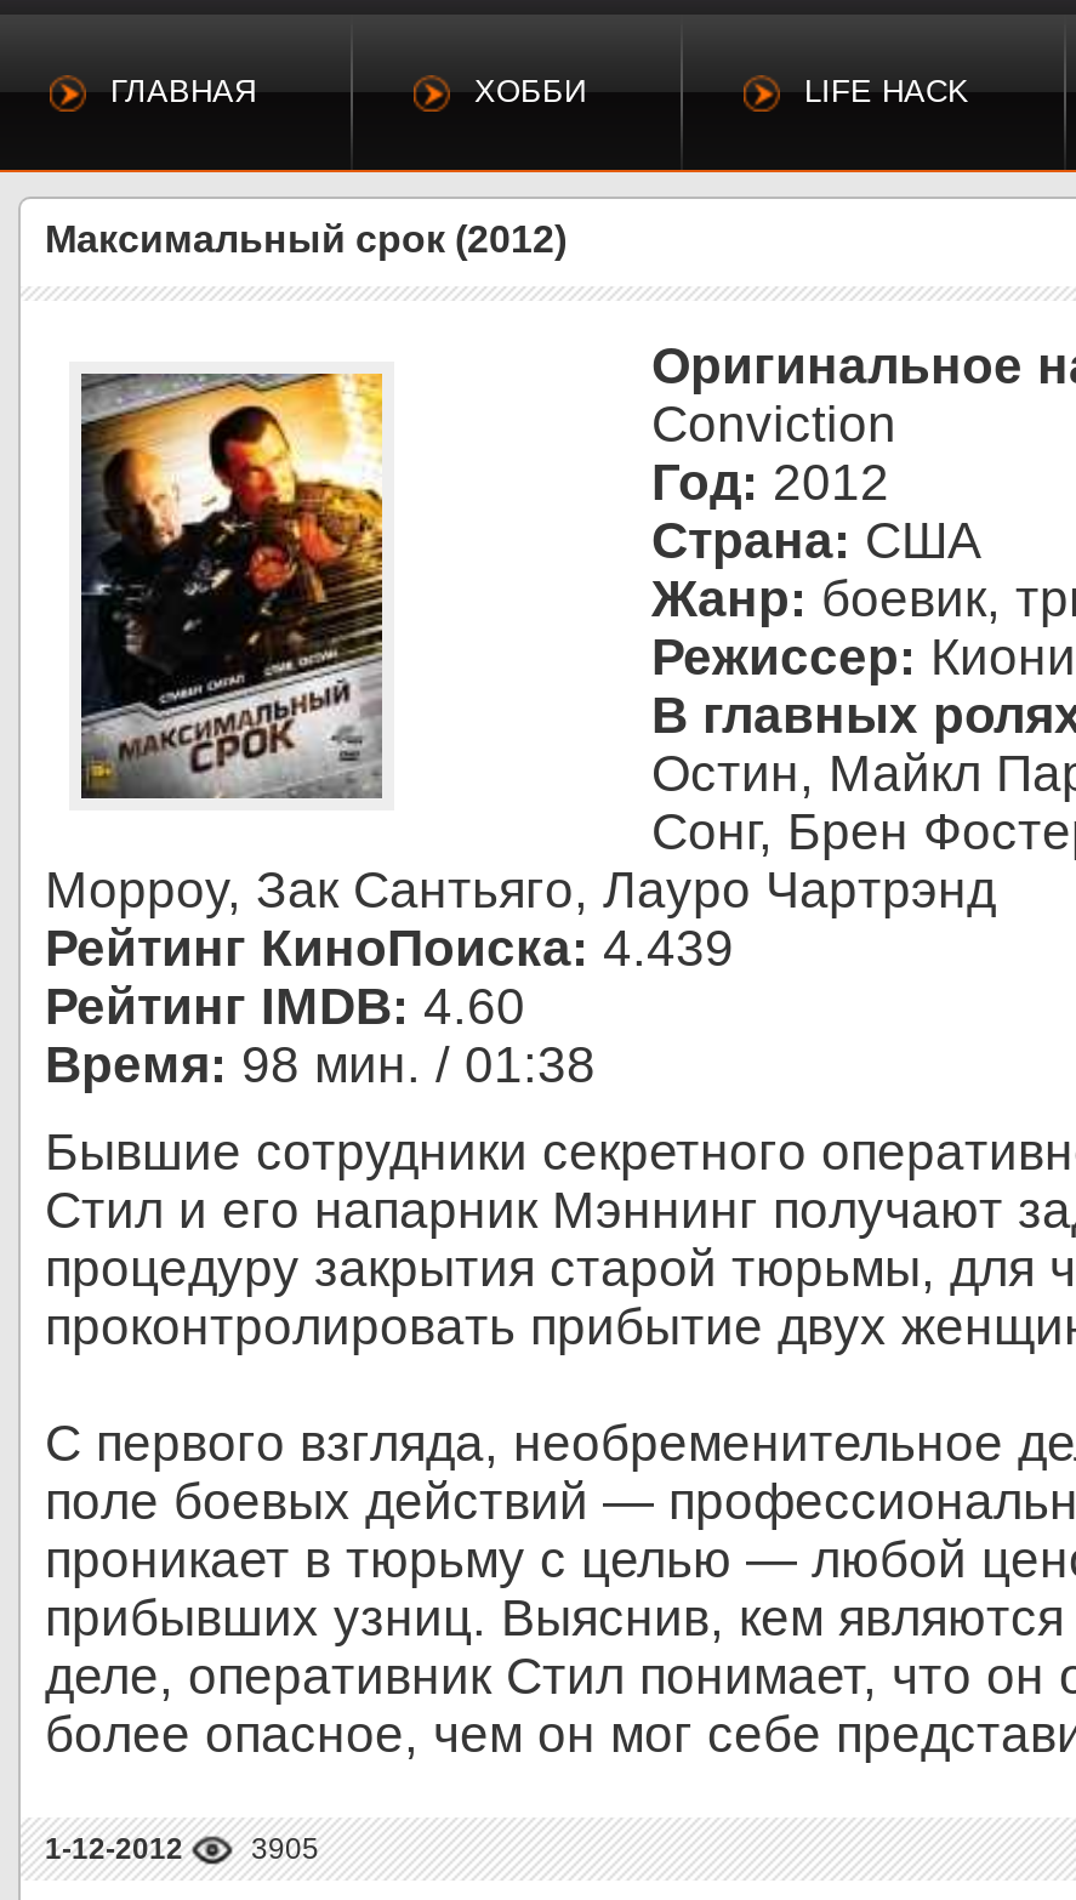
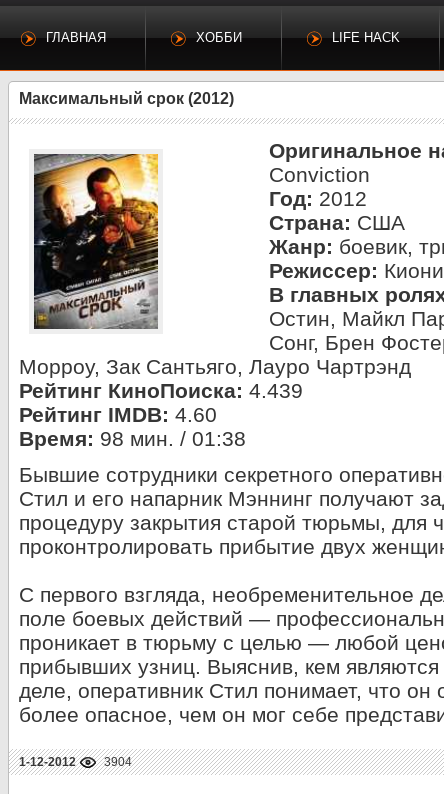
- 1-12-2012 3905
+ 1-12-2012 3904
